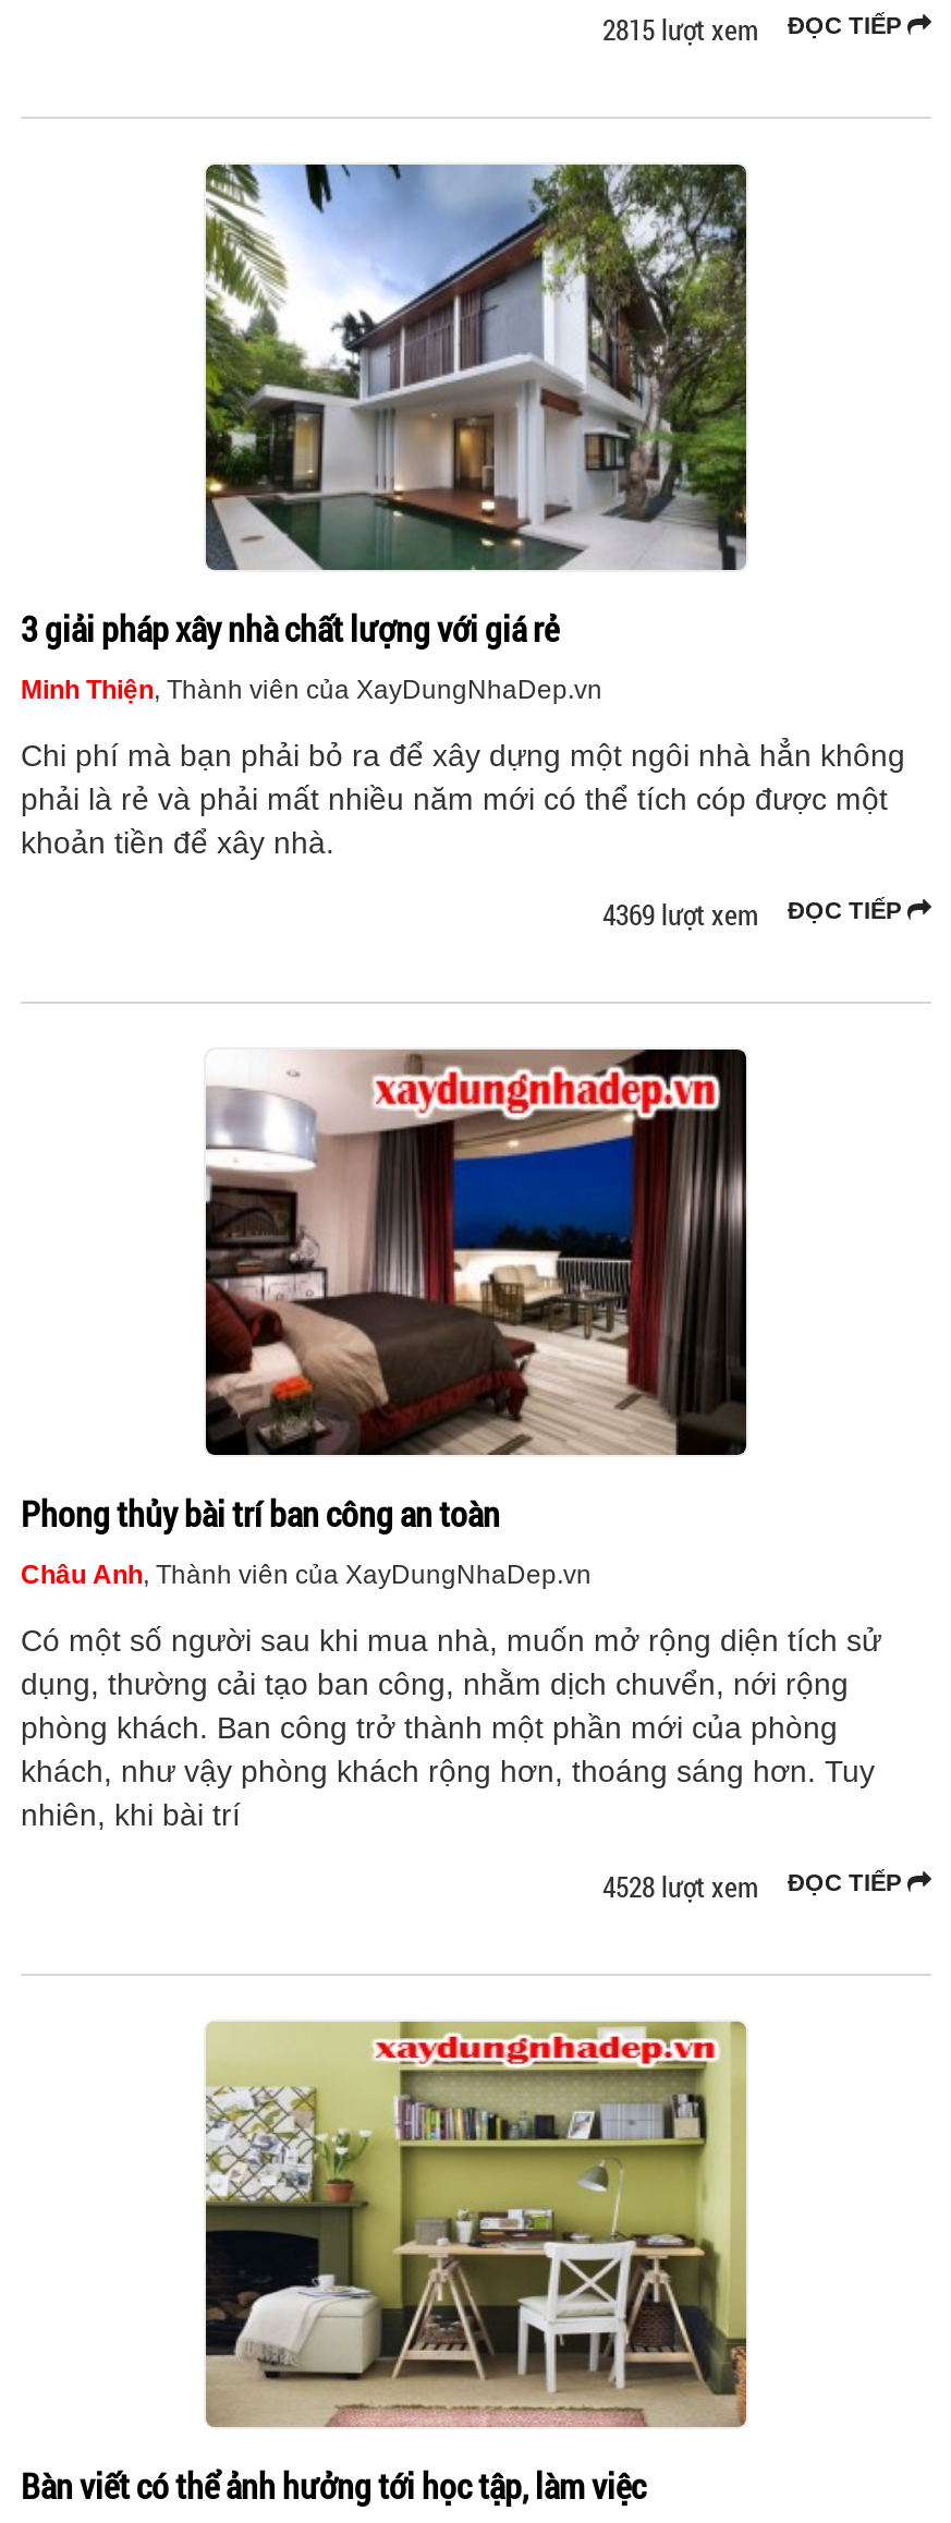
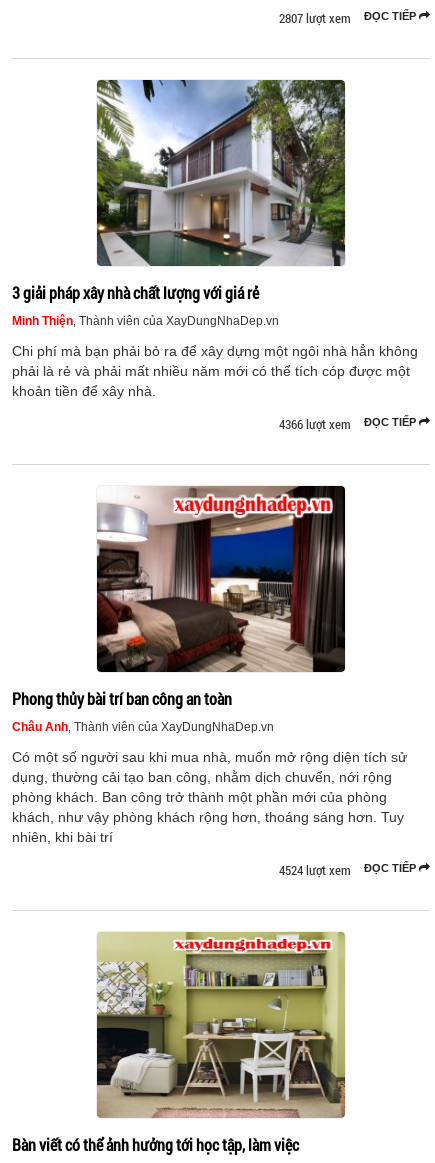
- 2815 lượt xem ĐỌC TIẾP
+ 2807 lượt xem ĐỌC TIẾP

- 4369 lượt xem ĐỌC TIẾP
+ 4366 lượt xem ĐỌC TIẾP

- 4528 lượt xem ĐỌC TIẾP
+ 4524 lượt xem ĐỌC TIẾP
